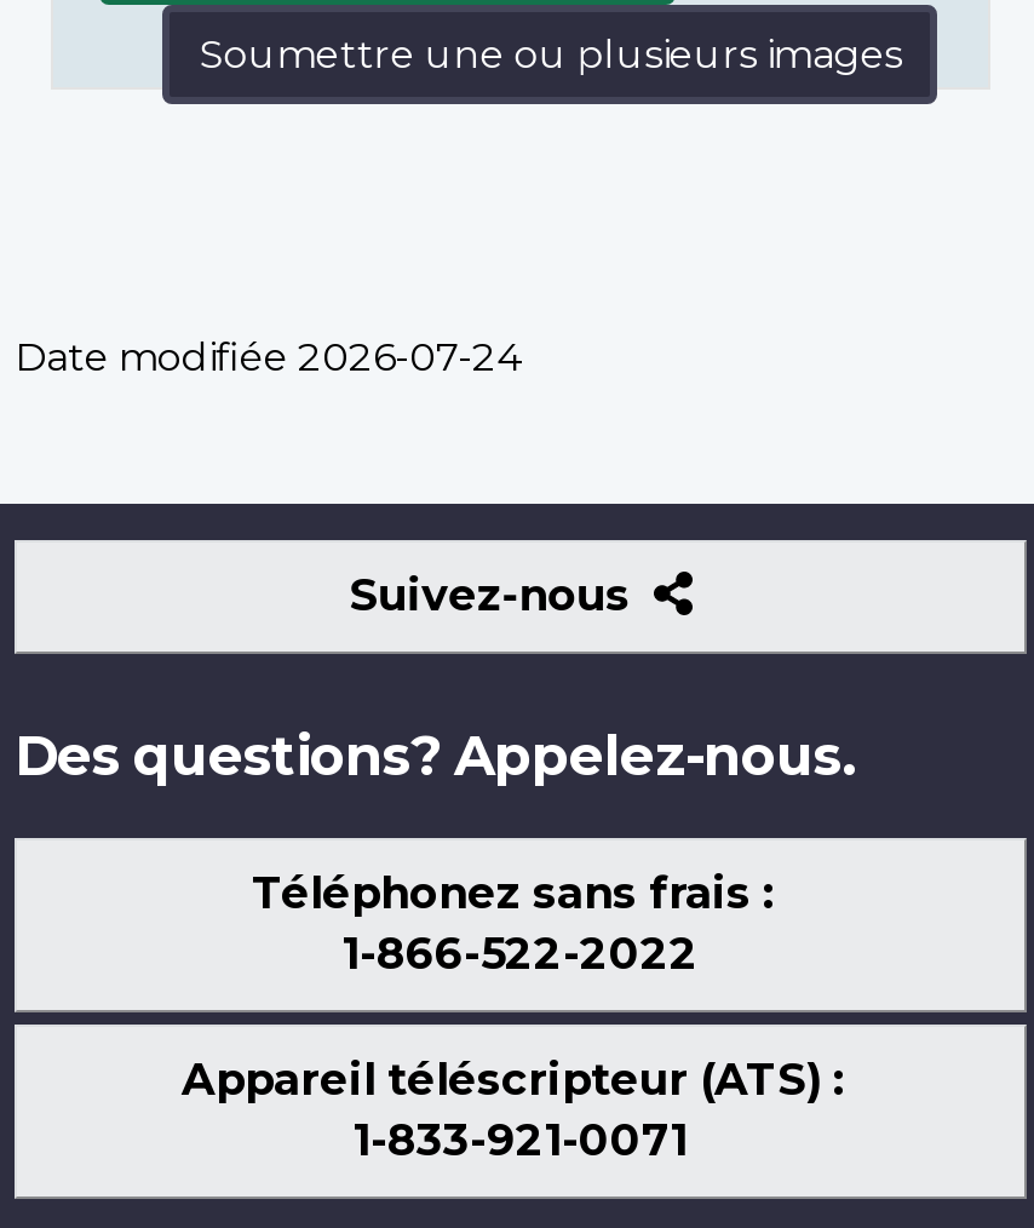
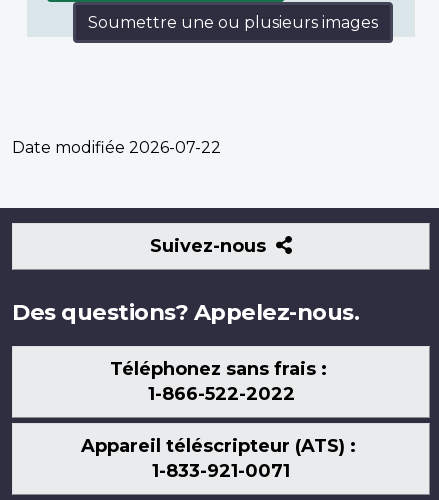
- Date modifiée 2026-07-24
+ Date modifiée 2026-07-22
